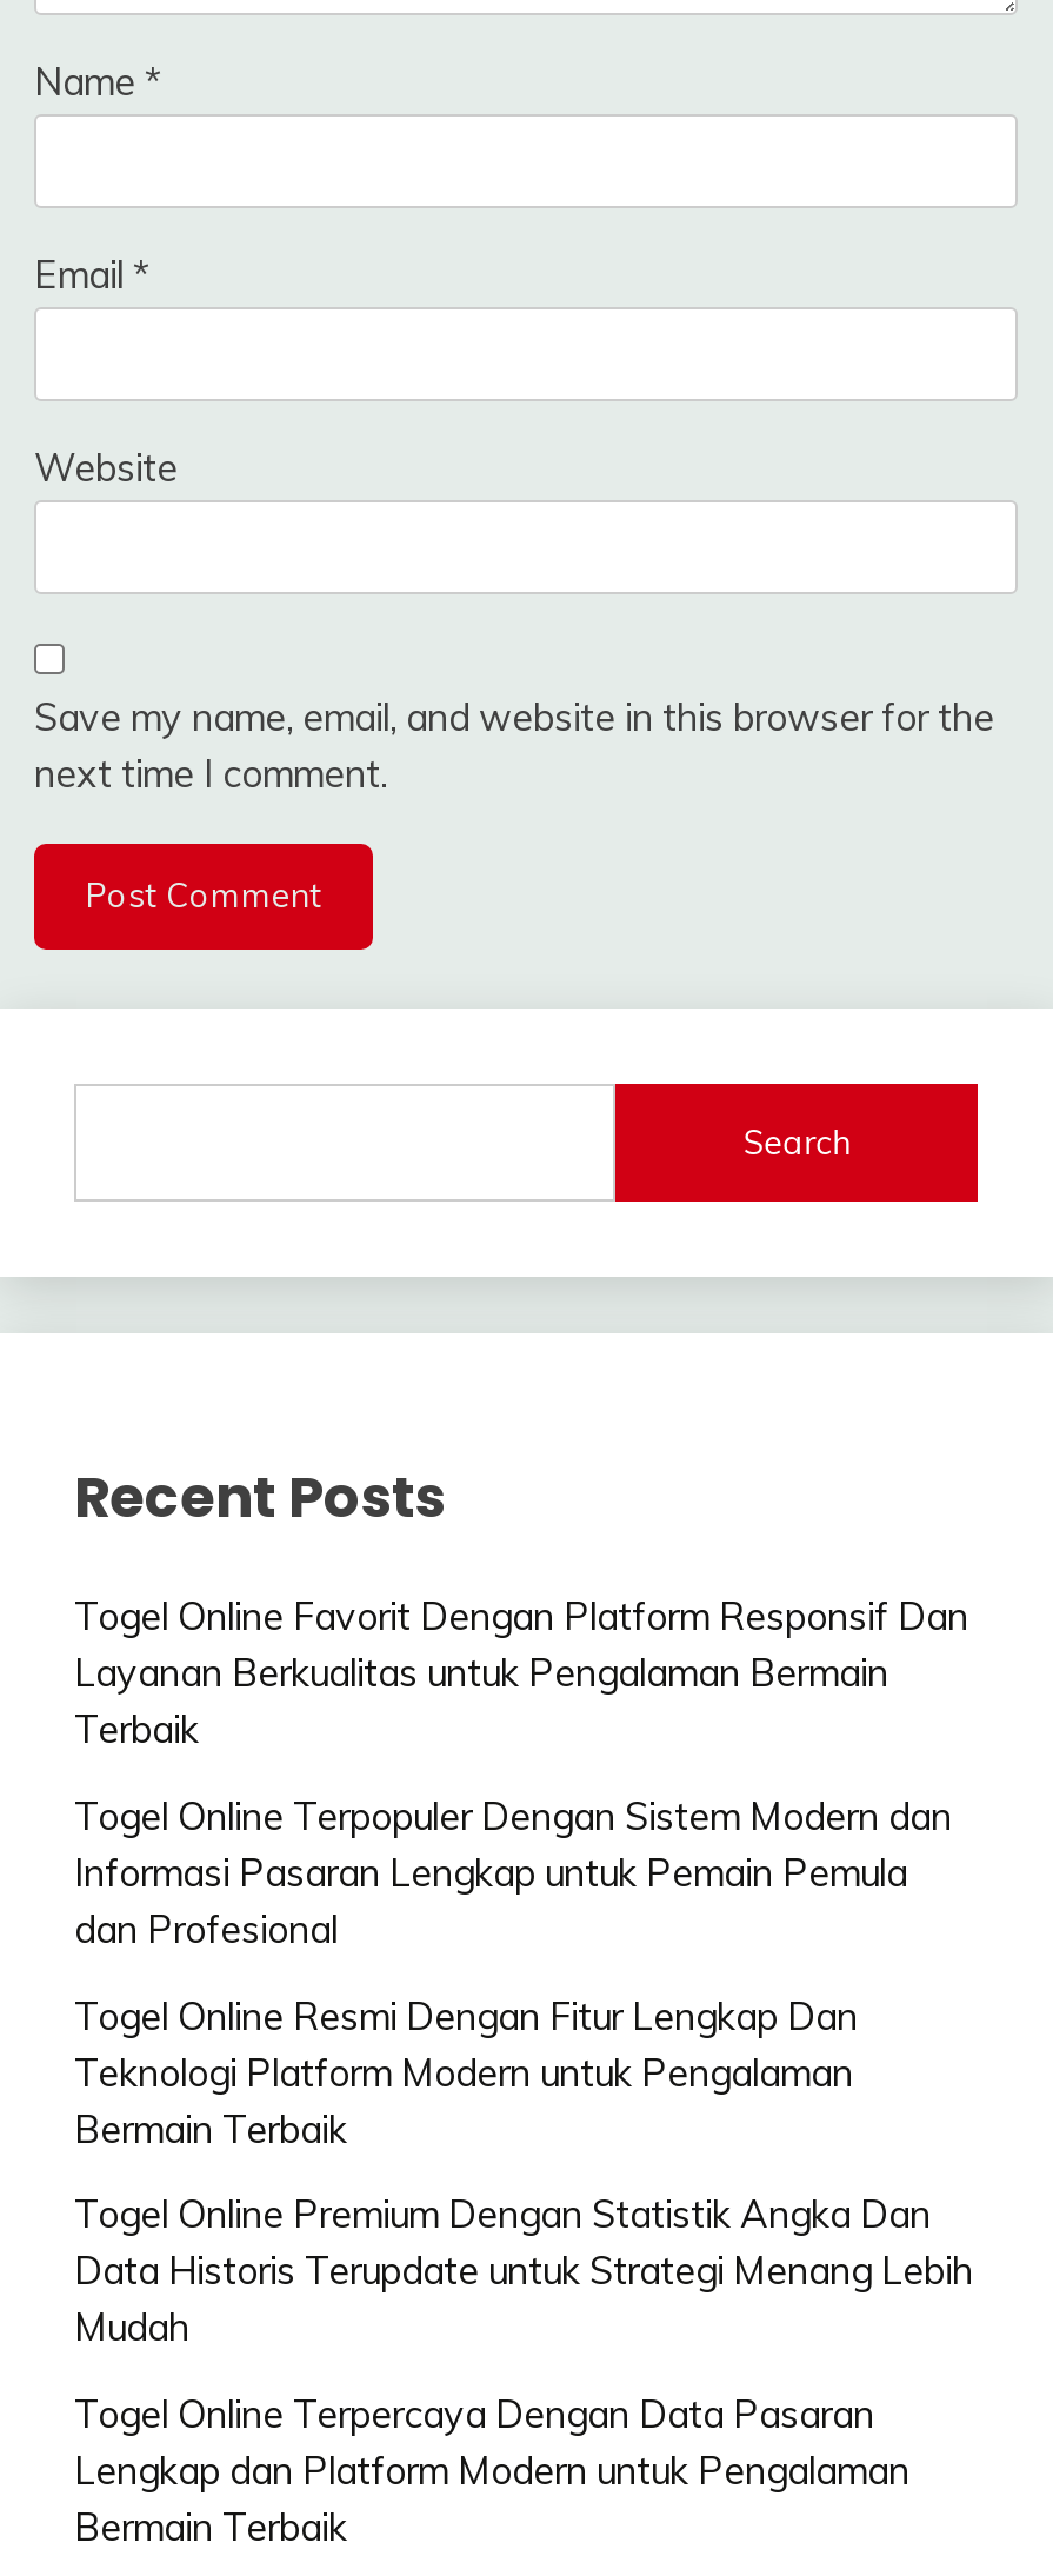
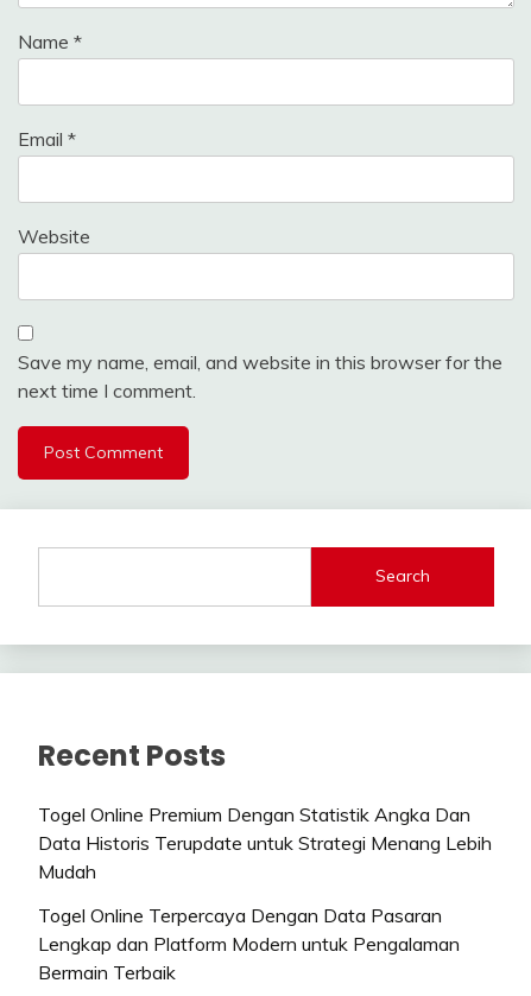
- Togel Online Favorit Dengan Platform Responsif Dan
- Layanan Berkualitas untuk Pengalaman Bermain
- Terbaik
- Togel Online Terpopuler Dengan Sistem Modern dan
- Informasi Pasaran Lengkap untuk Pemain Pemula
- dan Profesional
- Togel Online Resmi Dengan Fitur Lengkap Dan
- Teknologi Platform Modern untuk Pengalaman
- Bermain Terbaik
